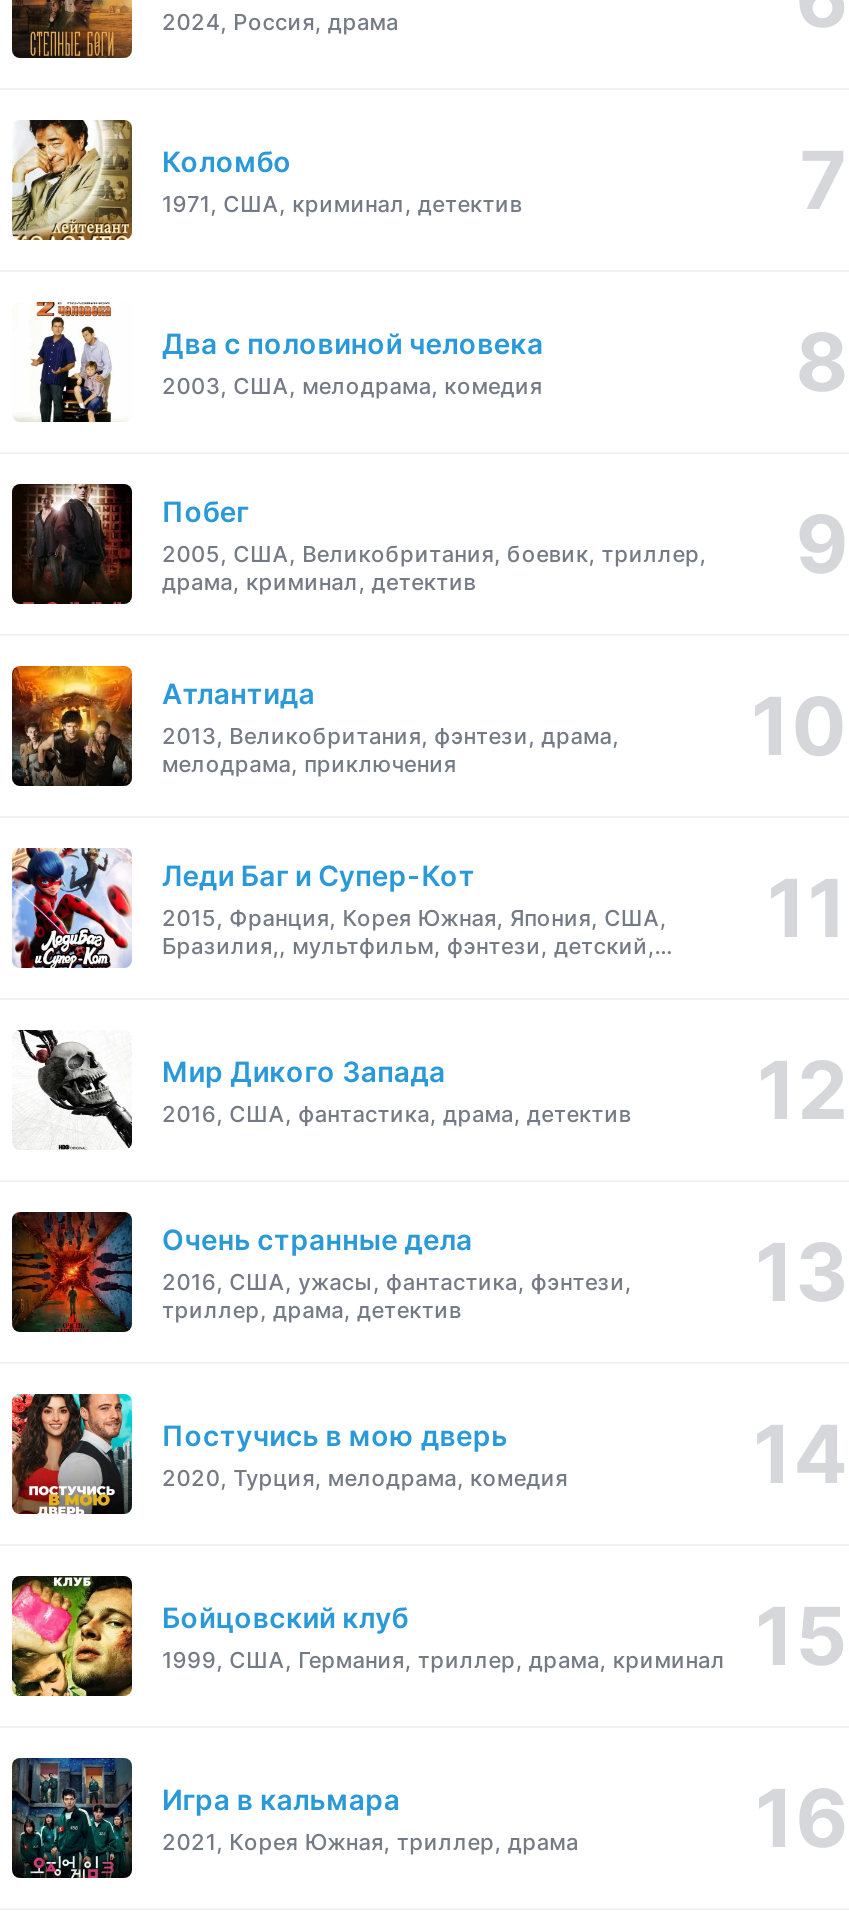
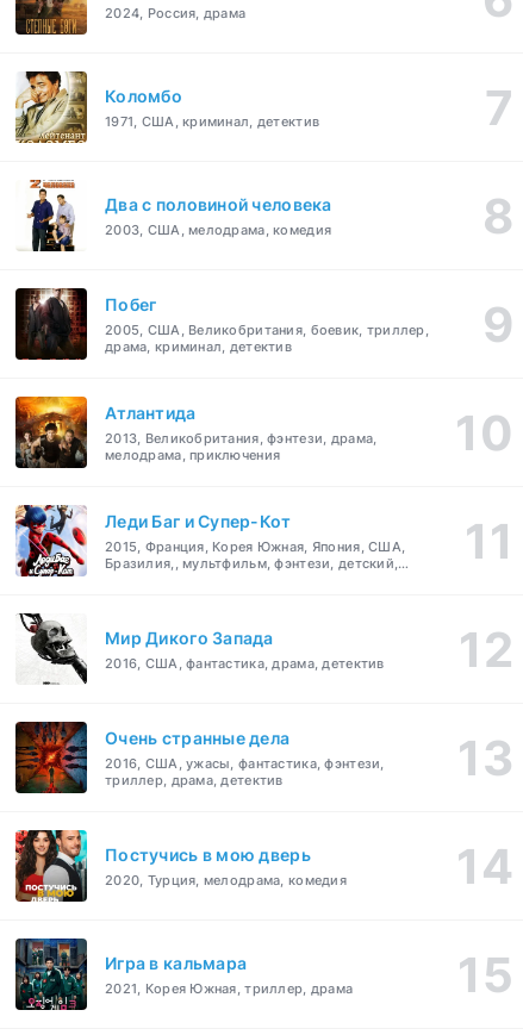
- [image]
- Бойцовский клуб
- 1999, США, Германия, триллер, драма, криминал
